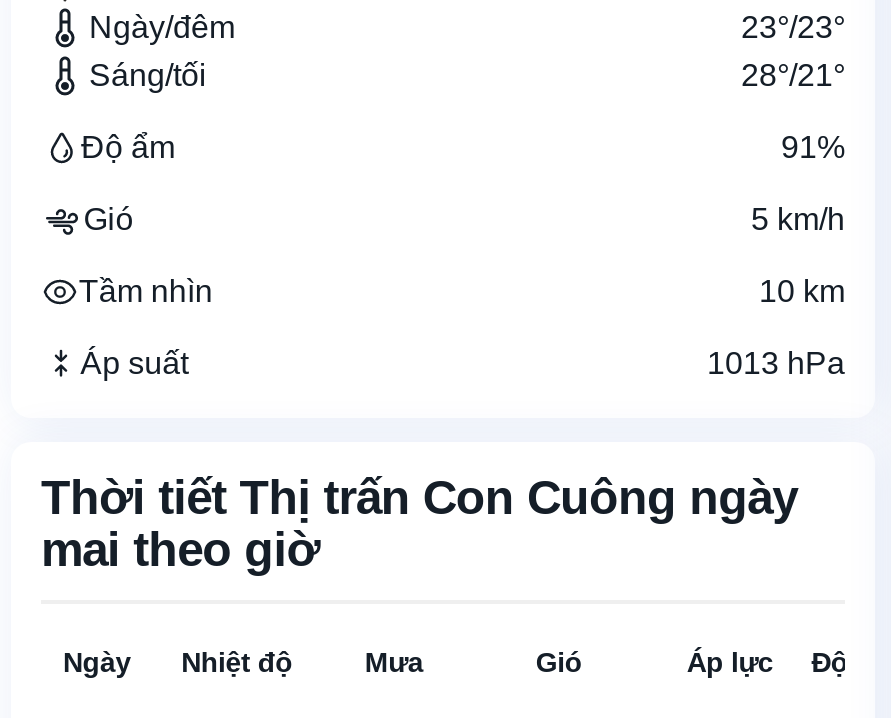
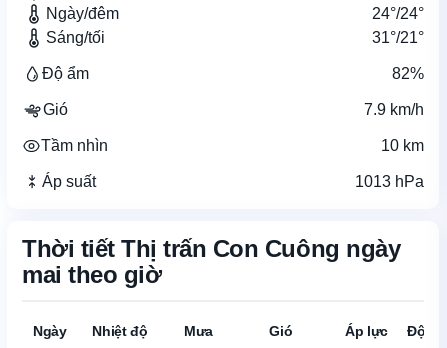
- 23°/23°
+ 24°/24°

- 28°/21°
+ 31°/21°

- 91%
+ 82%

- 5 km/h
+ 7.9 km/h
